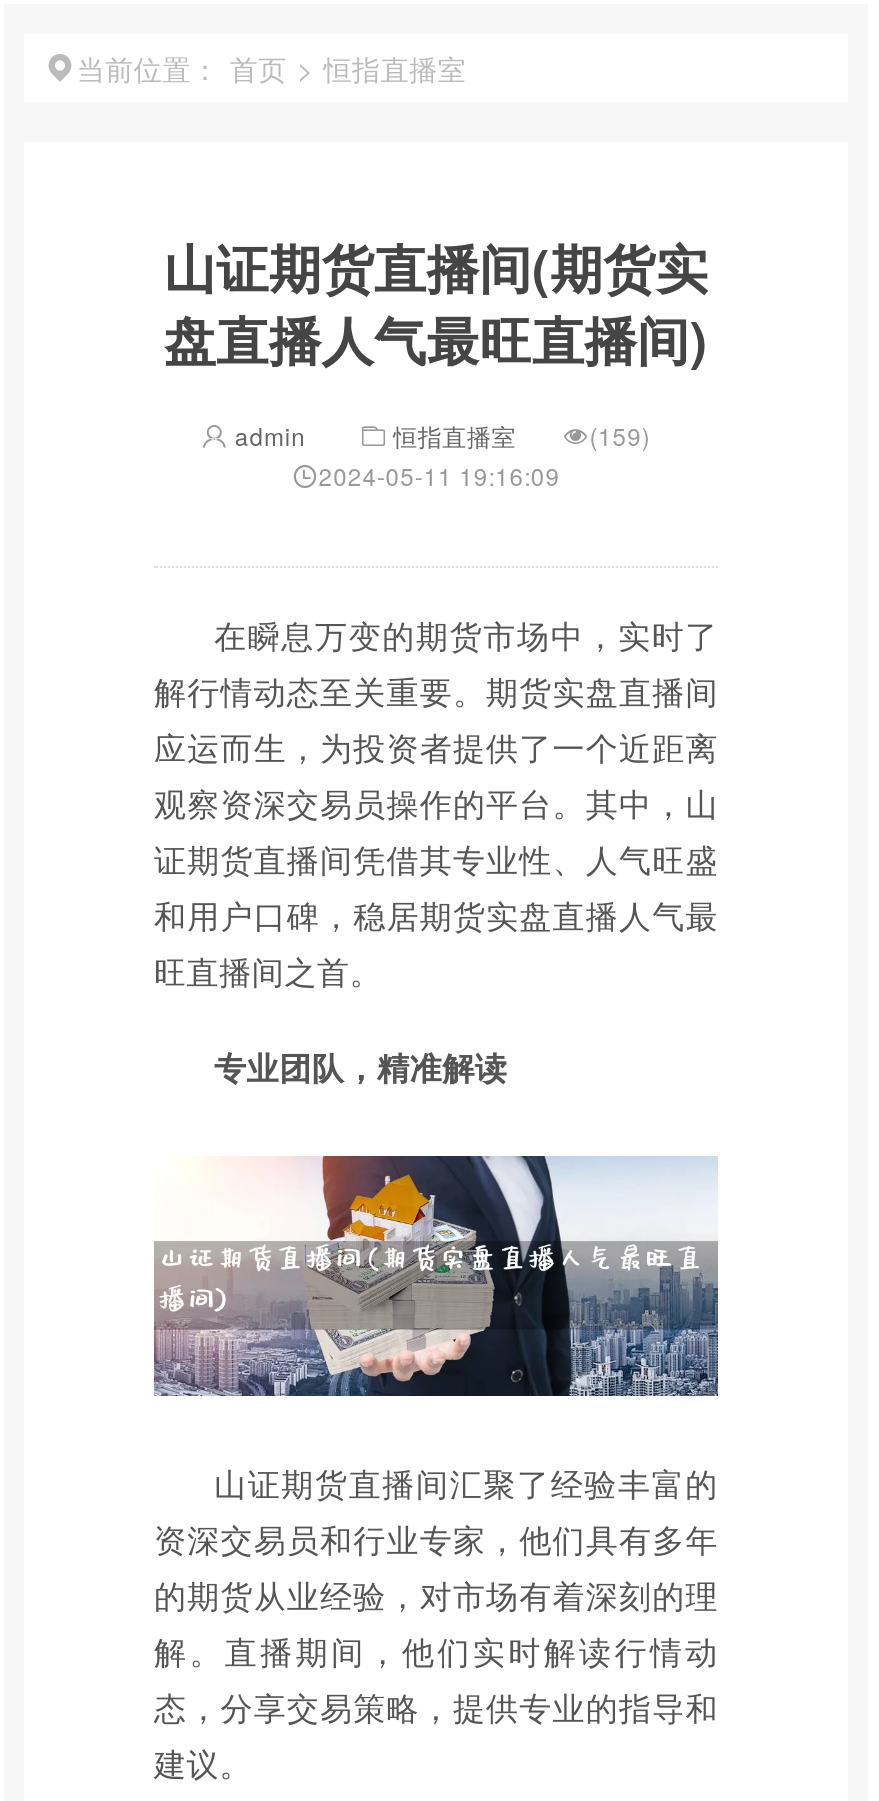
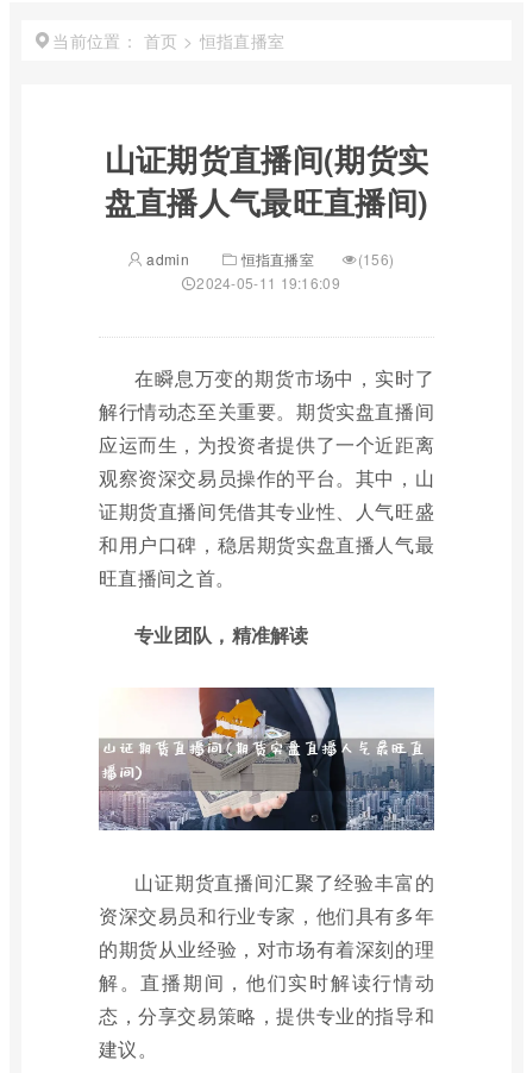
- (159)
+ (156)
